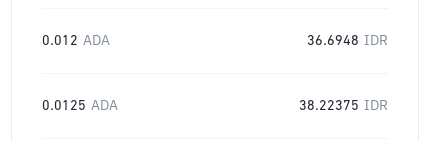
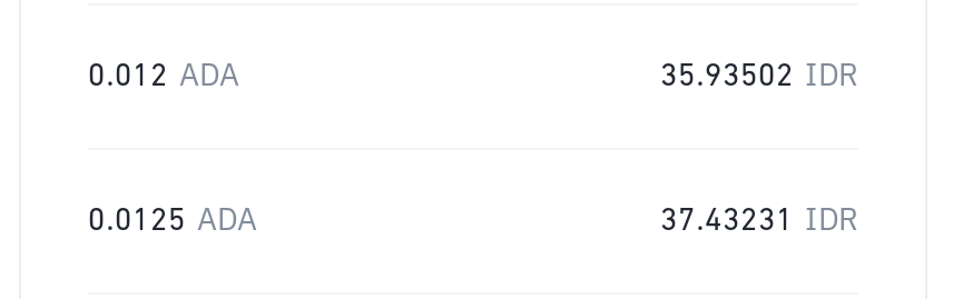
- 36.6948 IDR
+ 35.93502 IDR

- 38.22375 IDR
+ 37.43231 IDR
